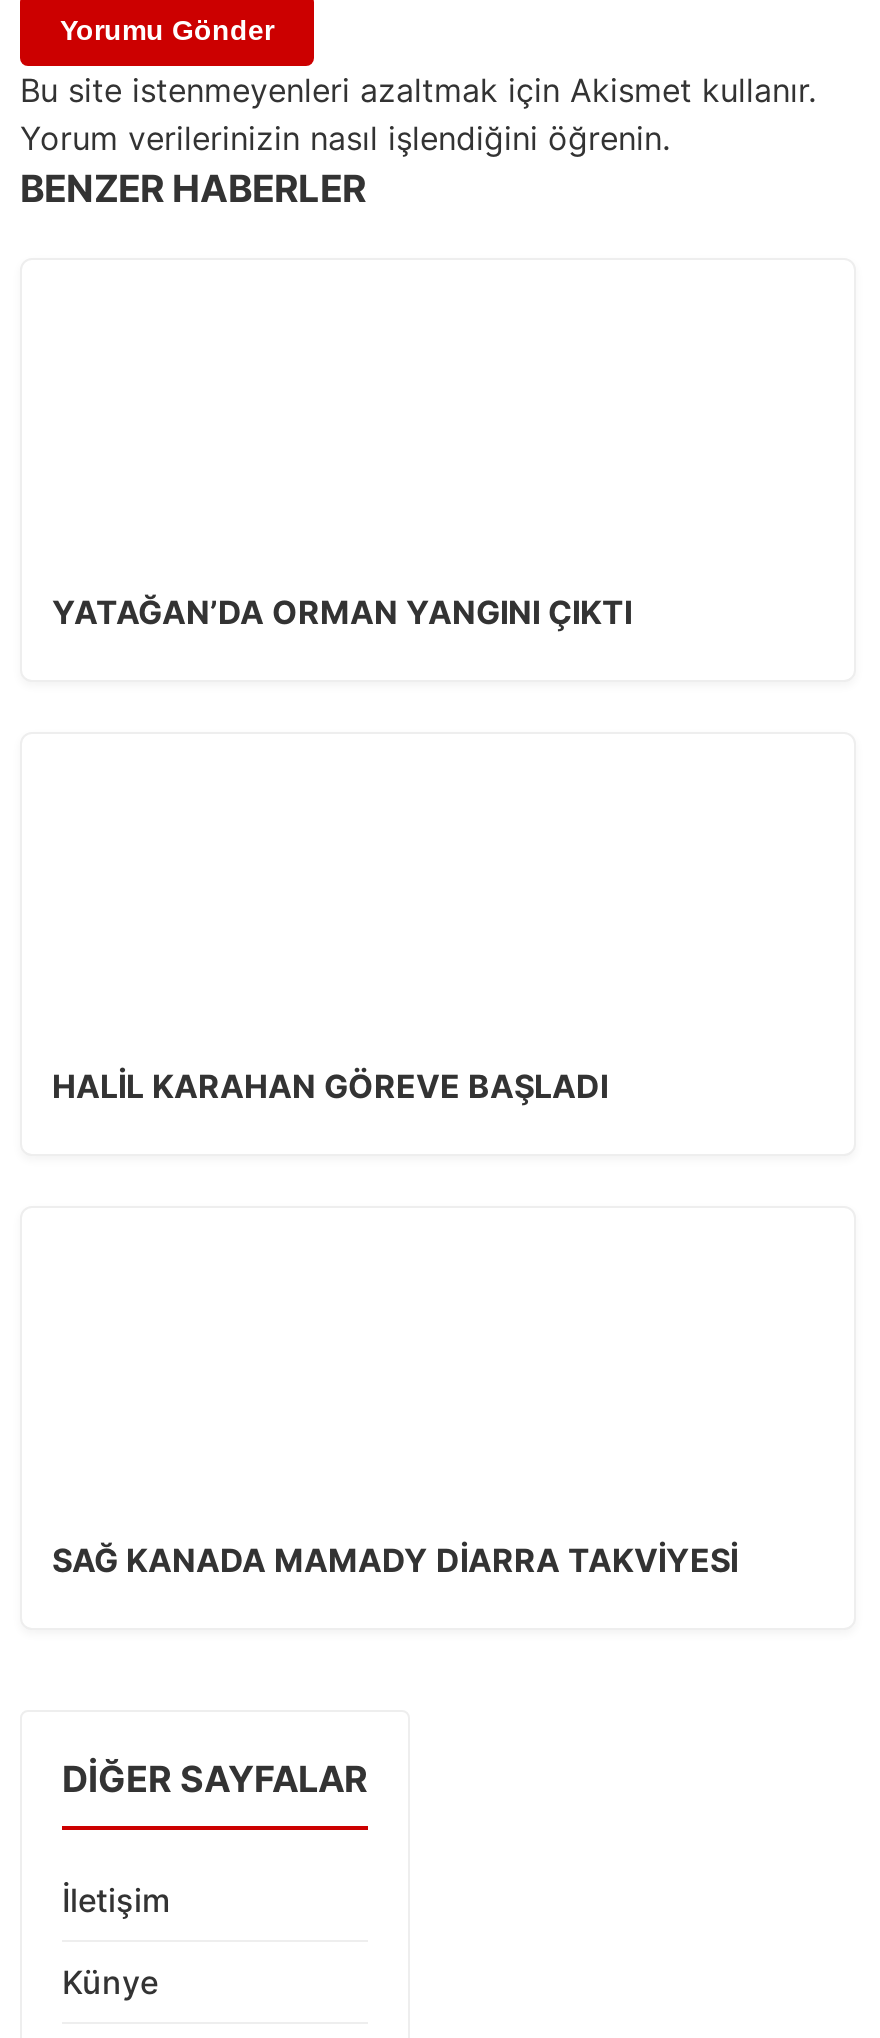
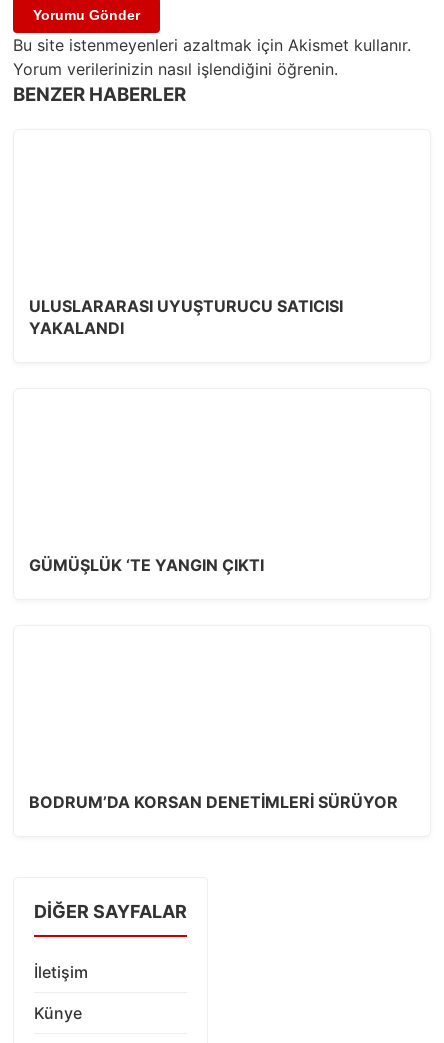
- YATAĞAN’DA ORMAN YANGINI ÇIKTI
+ ULUSLARARASI UYUŞTURUCU SATICISI
+ YAKALANDI

- HALIL KARAHAN GÖREVE BAŞLADI
+ GÜMÜŞLÜK ‘TE YANGIN ÇIKTI

- SAĞ KANADA MAMADY DIARRA TAKVIYESI
+ BODRUM’DA KORSAN DENETIMLERI SÜRÜYOR
